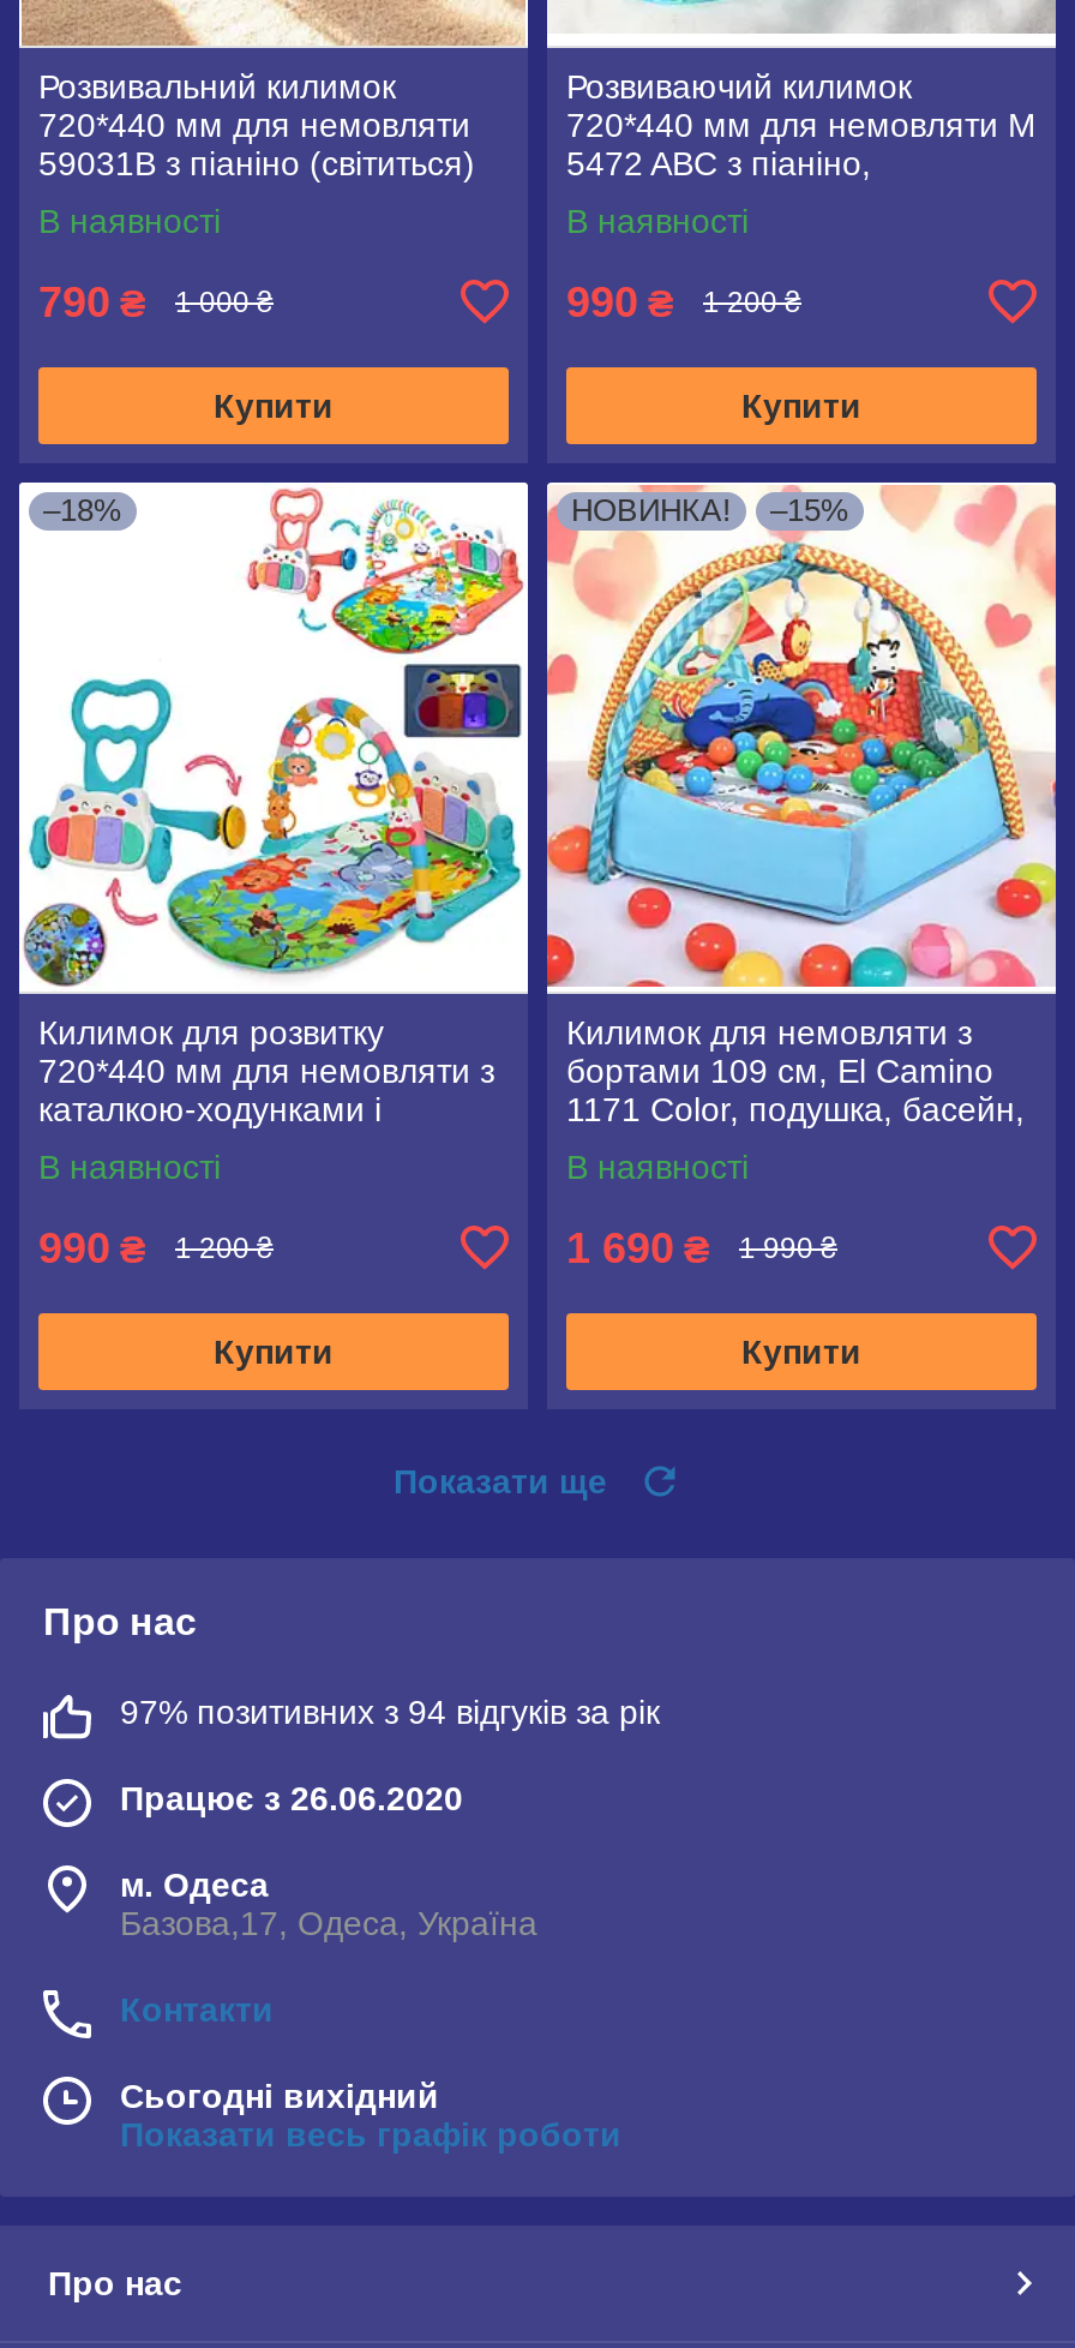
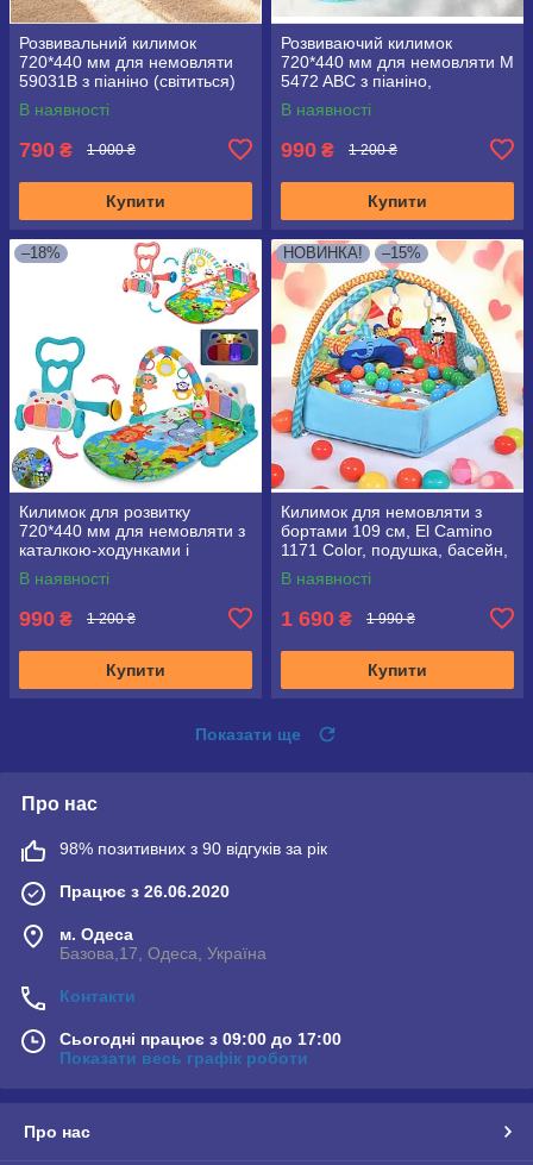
- 97% позитивних з 94 відгуків за рік
+ 98% позитивних з 90 відгуків за рік

- Сьогодні вихідний
+ Сьогодні працює з 09:00 до 17:00
